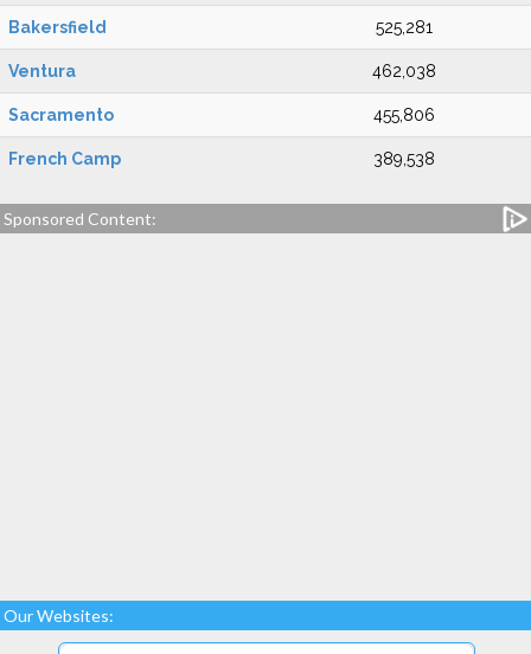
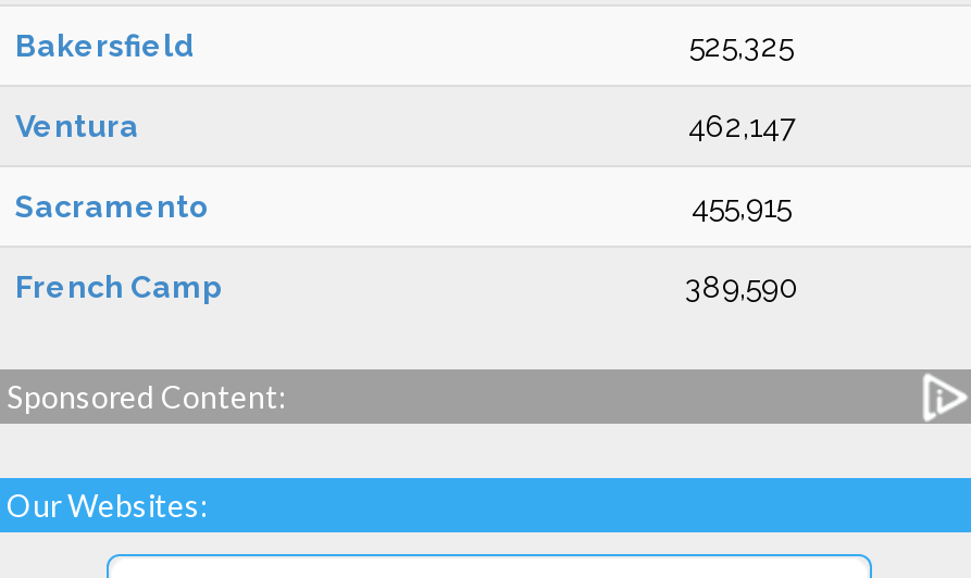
- 525,281
+ 525,325

- 462,038
+ 462,147

- 455,806
+ 455,915

- 389,538
+ 389,590
